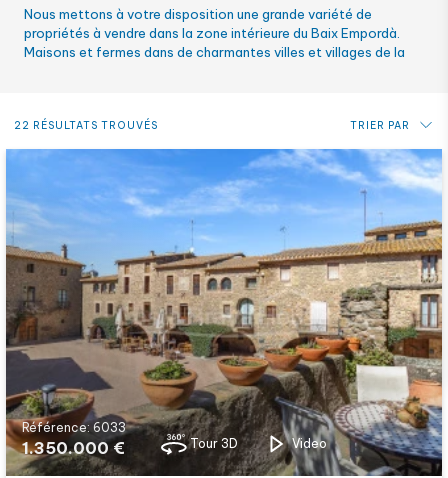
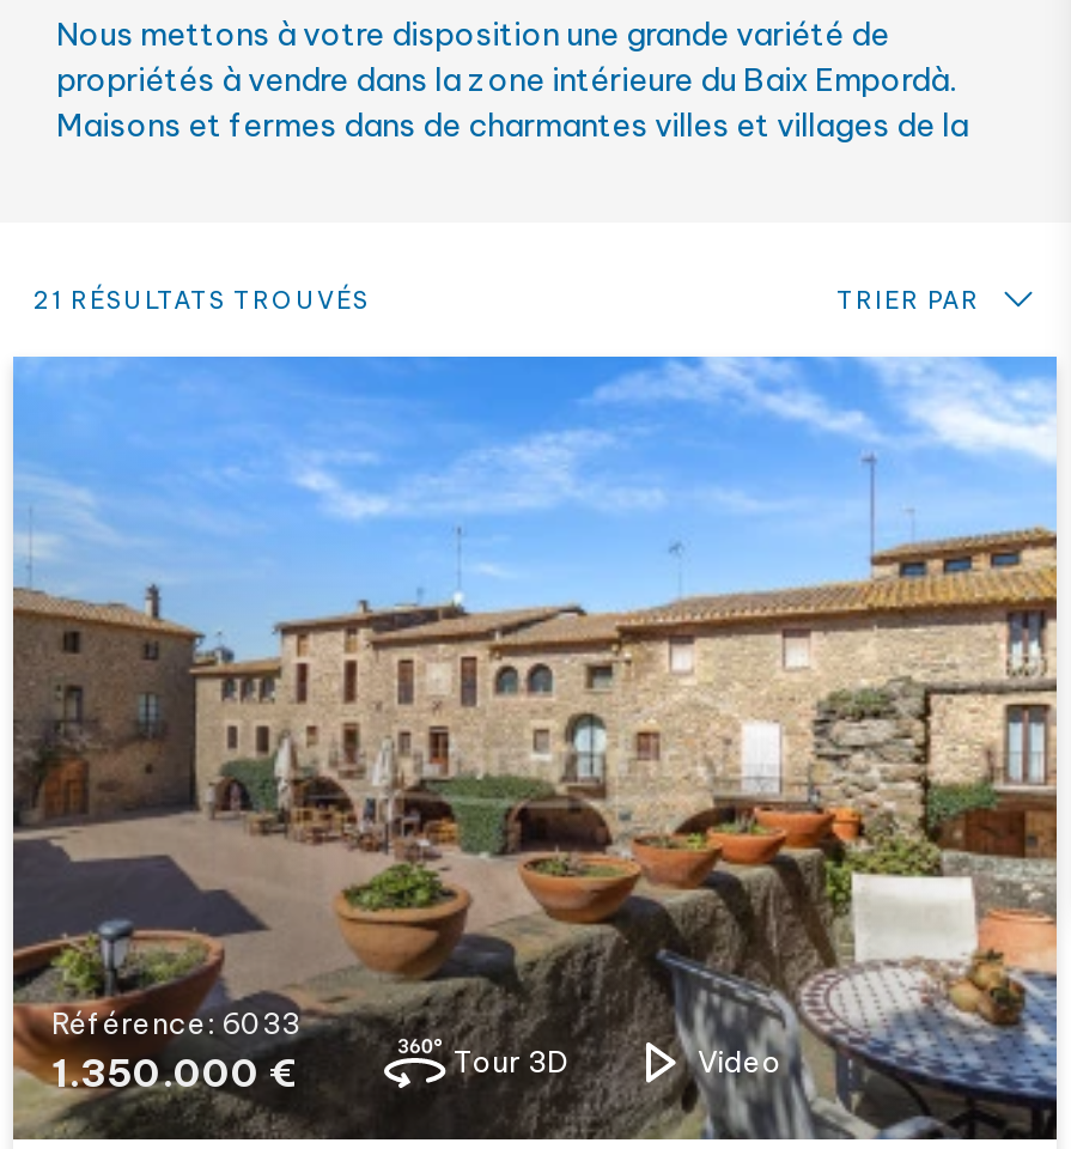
- 22 RÉSULTATS TROUVÉS
+ 21 RÉSULTATS TROUVÉS
